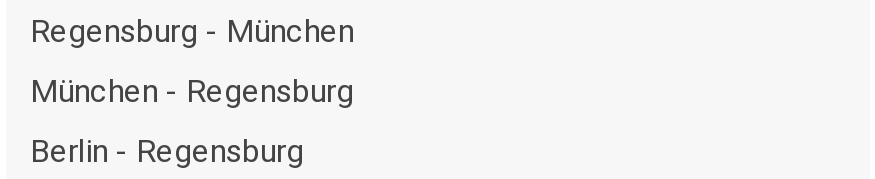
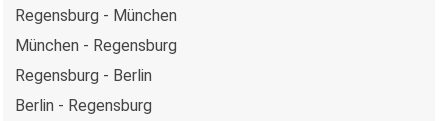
+ Regensburg - Berlin
